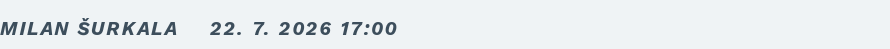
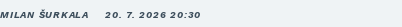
- MILAN ŠURKALA 22. 7. 2026 17:00
+ MILAN ŠURKALA 20. 7. 2026 20:30
